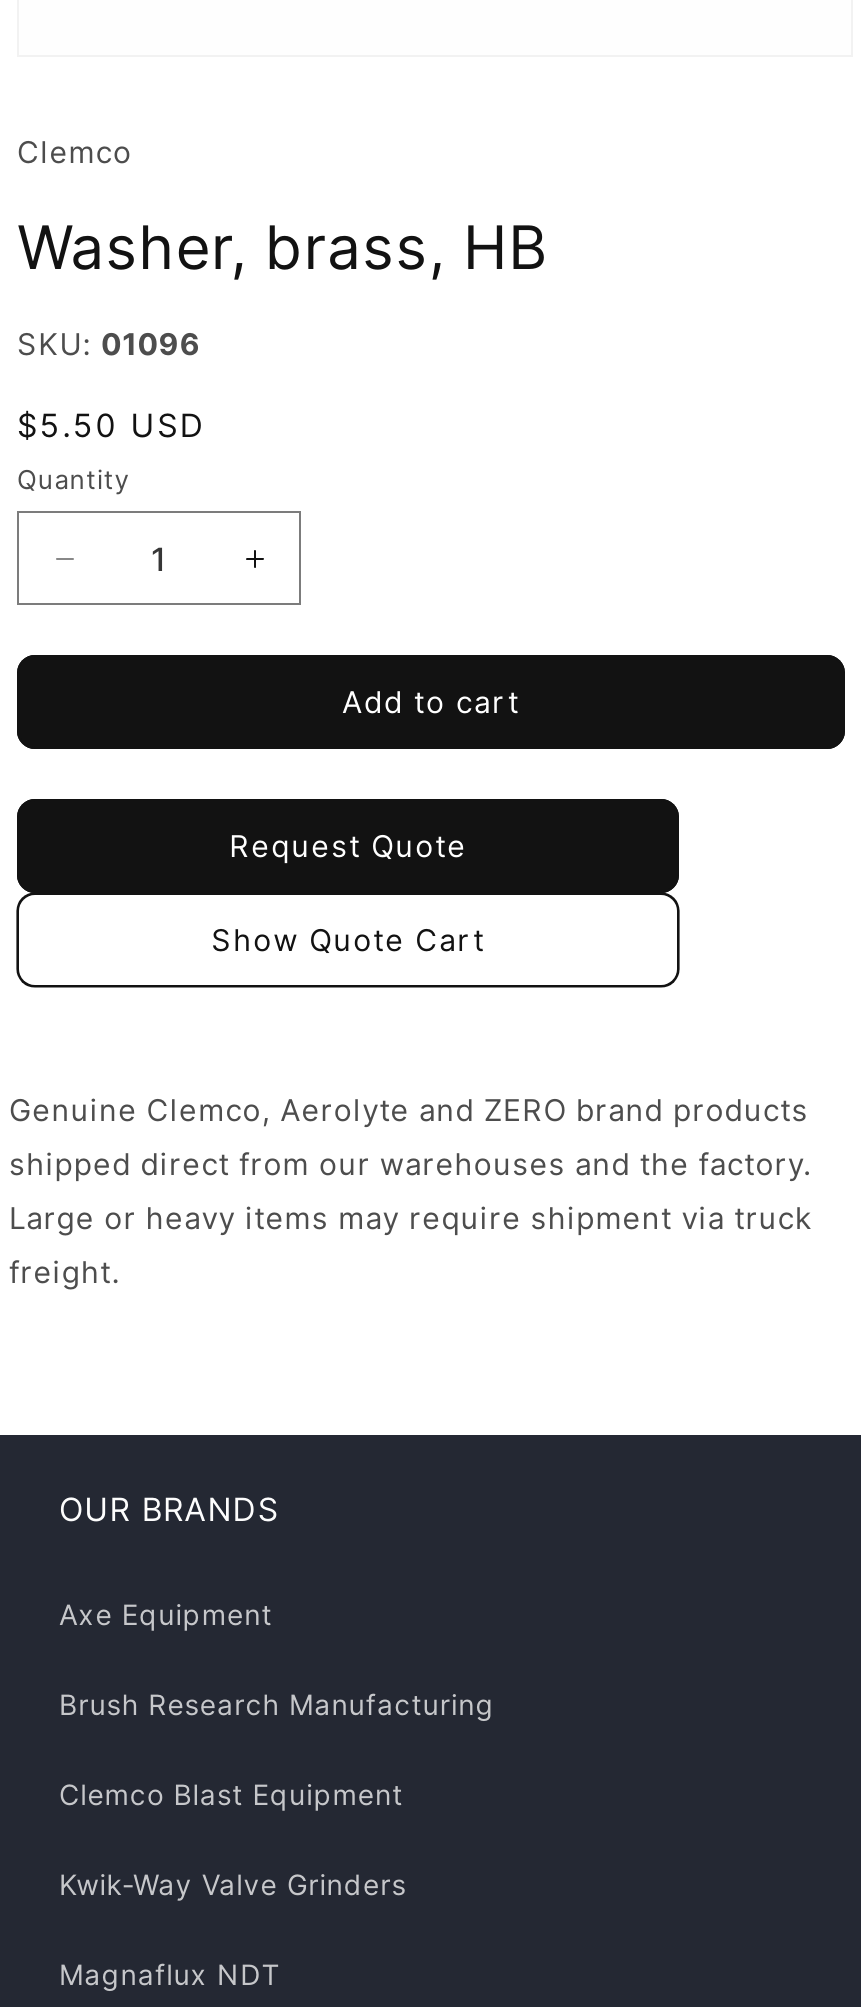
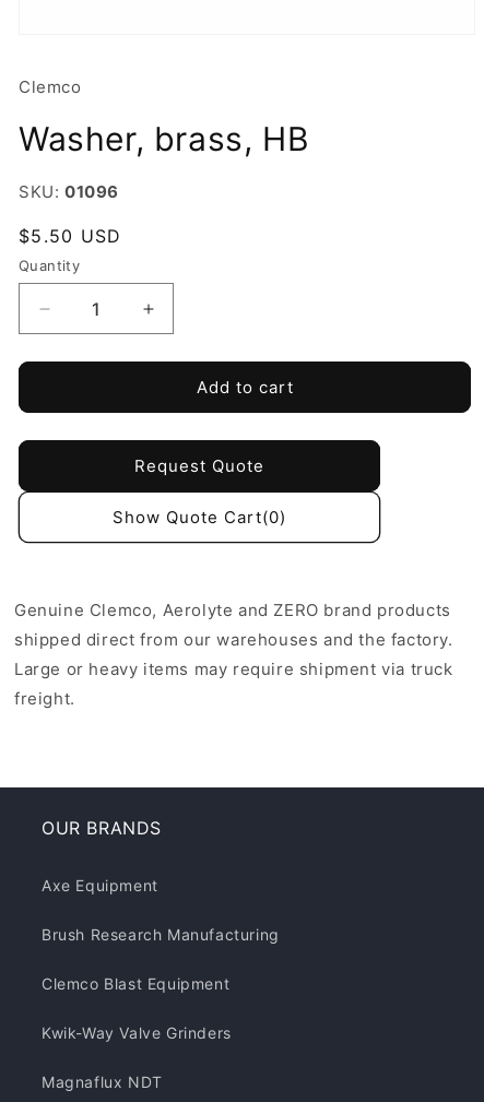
- Show Quote Cart
+ Show Quote Cart(0)
